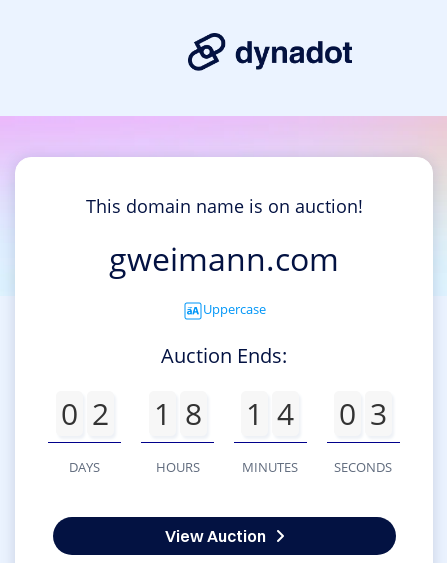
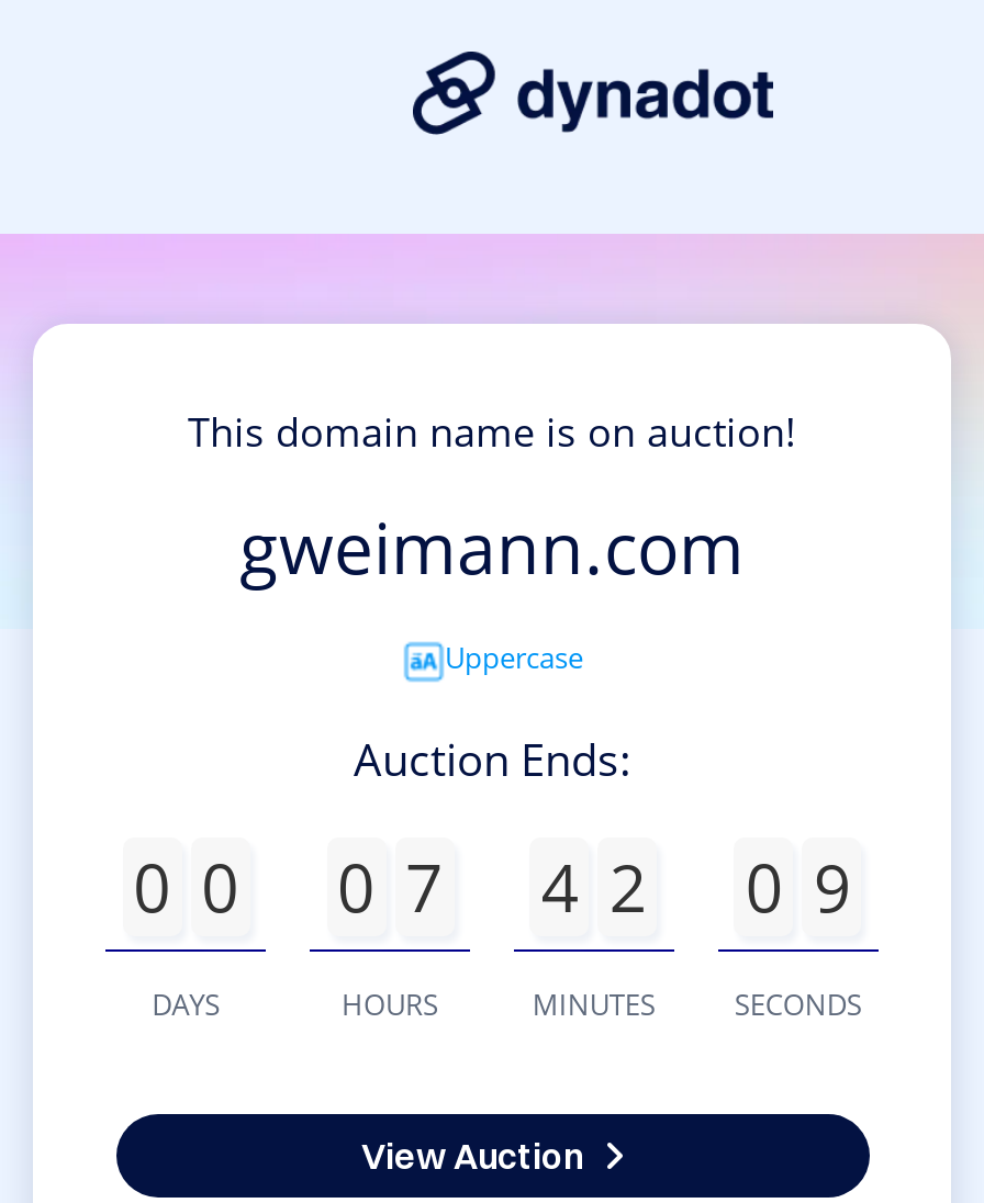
- 0 2
+ 0 0

- 1 8
+ 0 7

- 1 4
+ 4 2

- 0 3
+ 0 9
